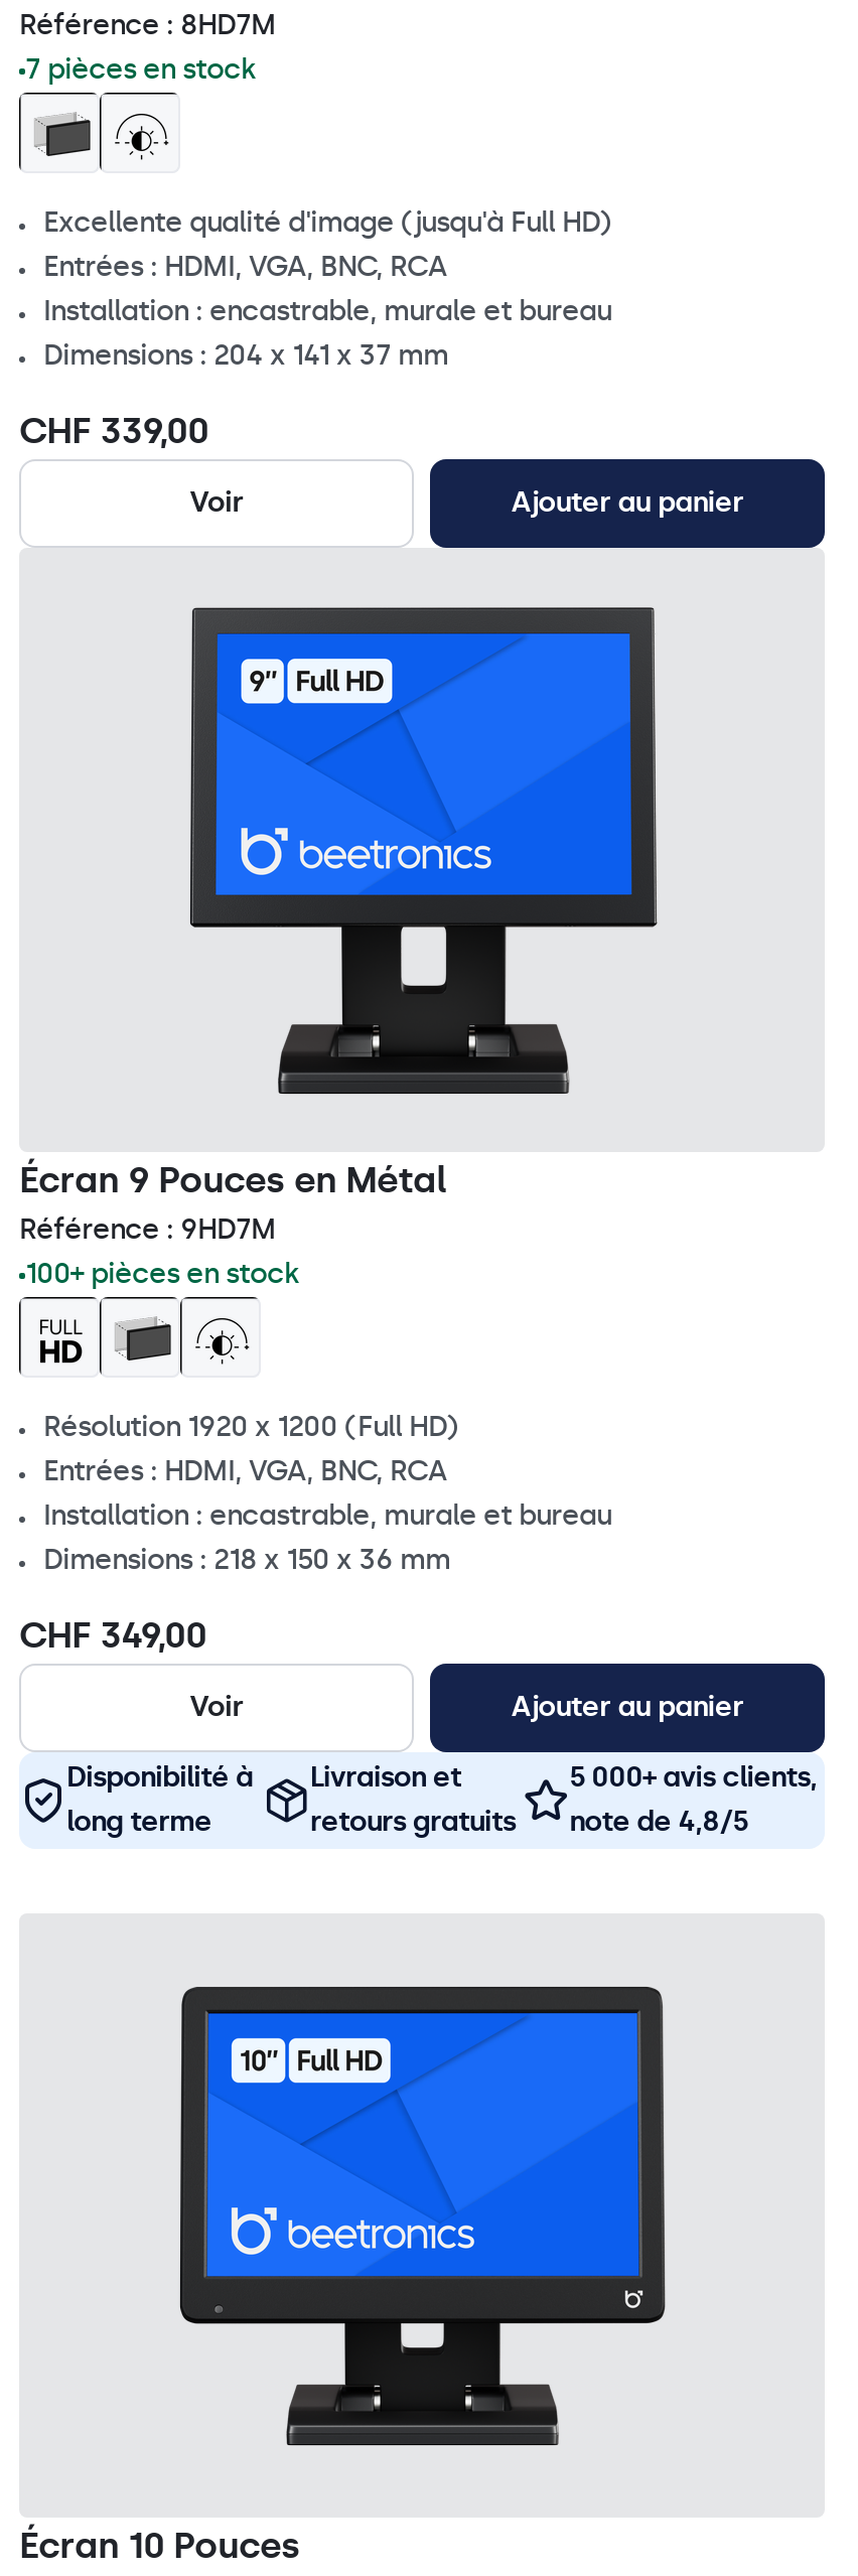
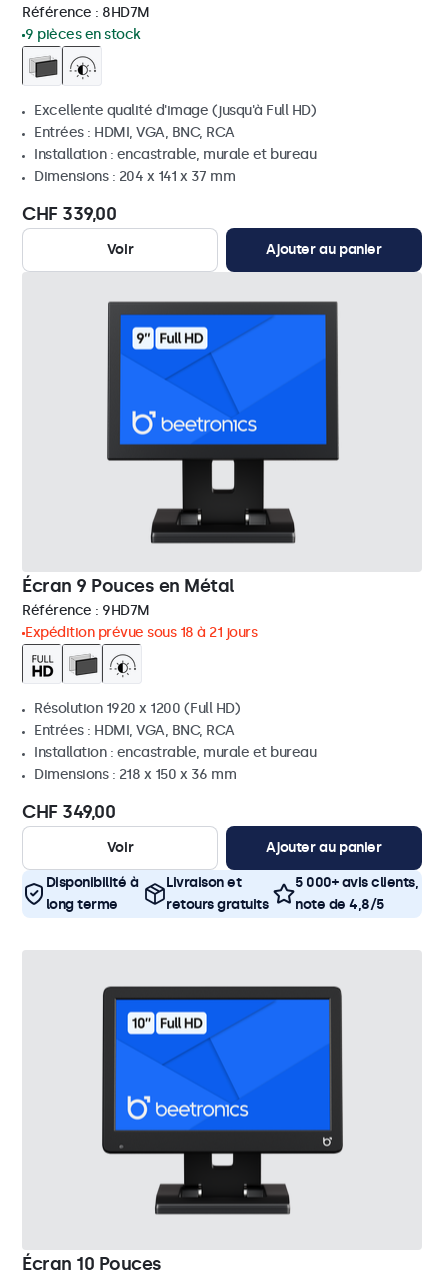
- 7 pièces en stock
+ 9 pièces en stock

- 100+ pièces en stock
+ Expédition prévue sous 18 à 21 jours
